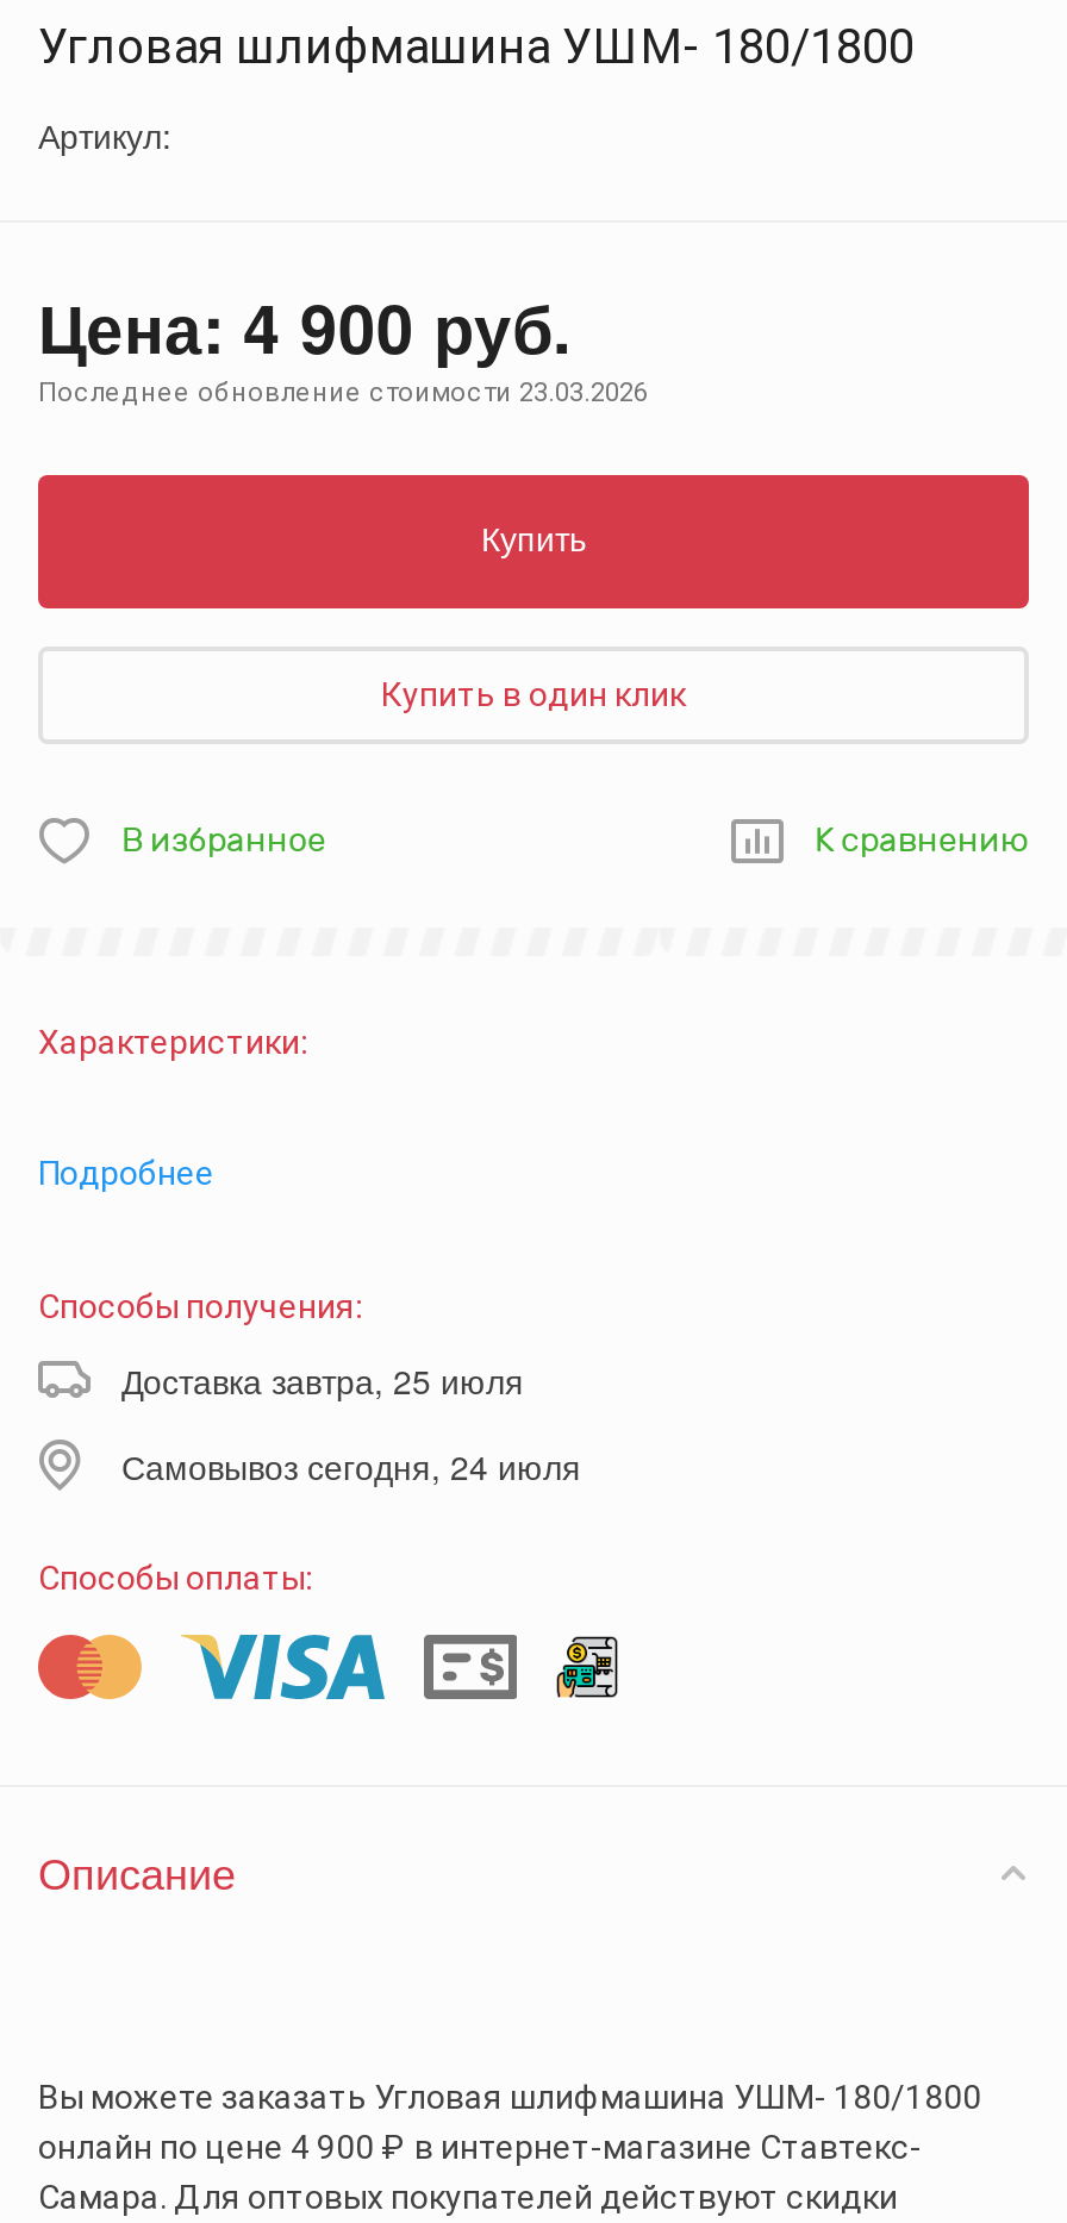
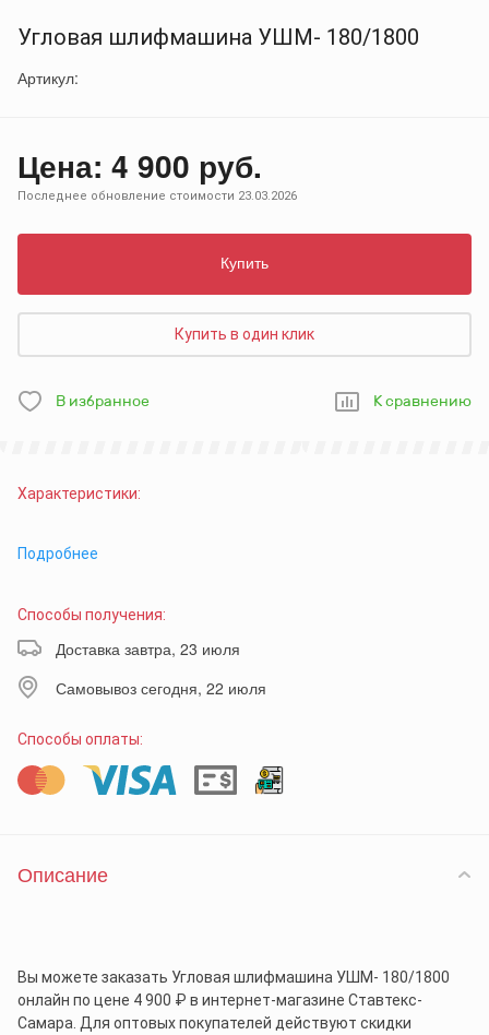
- Доставка завтра, 25 июля
+ Доставка завтра, 23 июля

- Самовывоз сегодня, 24 июля
+ Самовывоз сегодня, 22 июля
